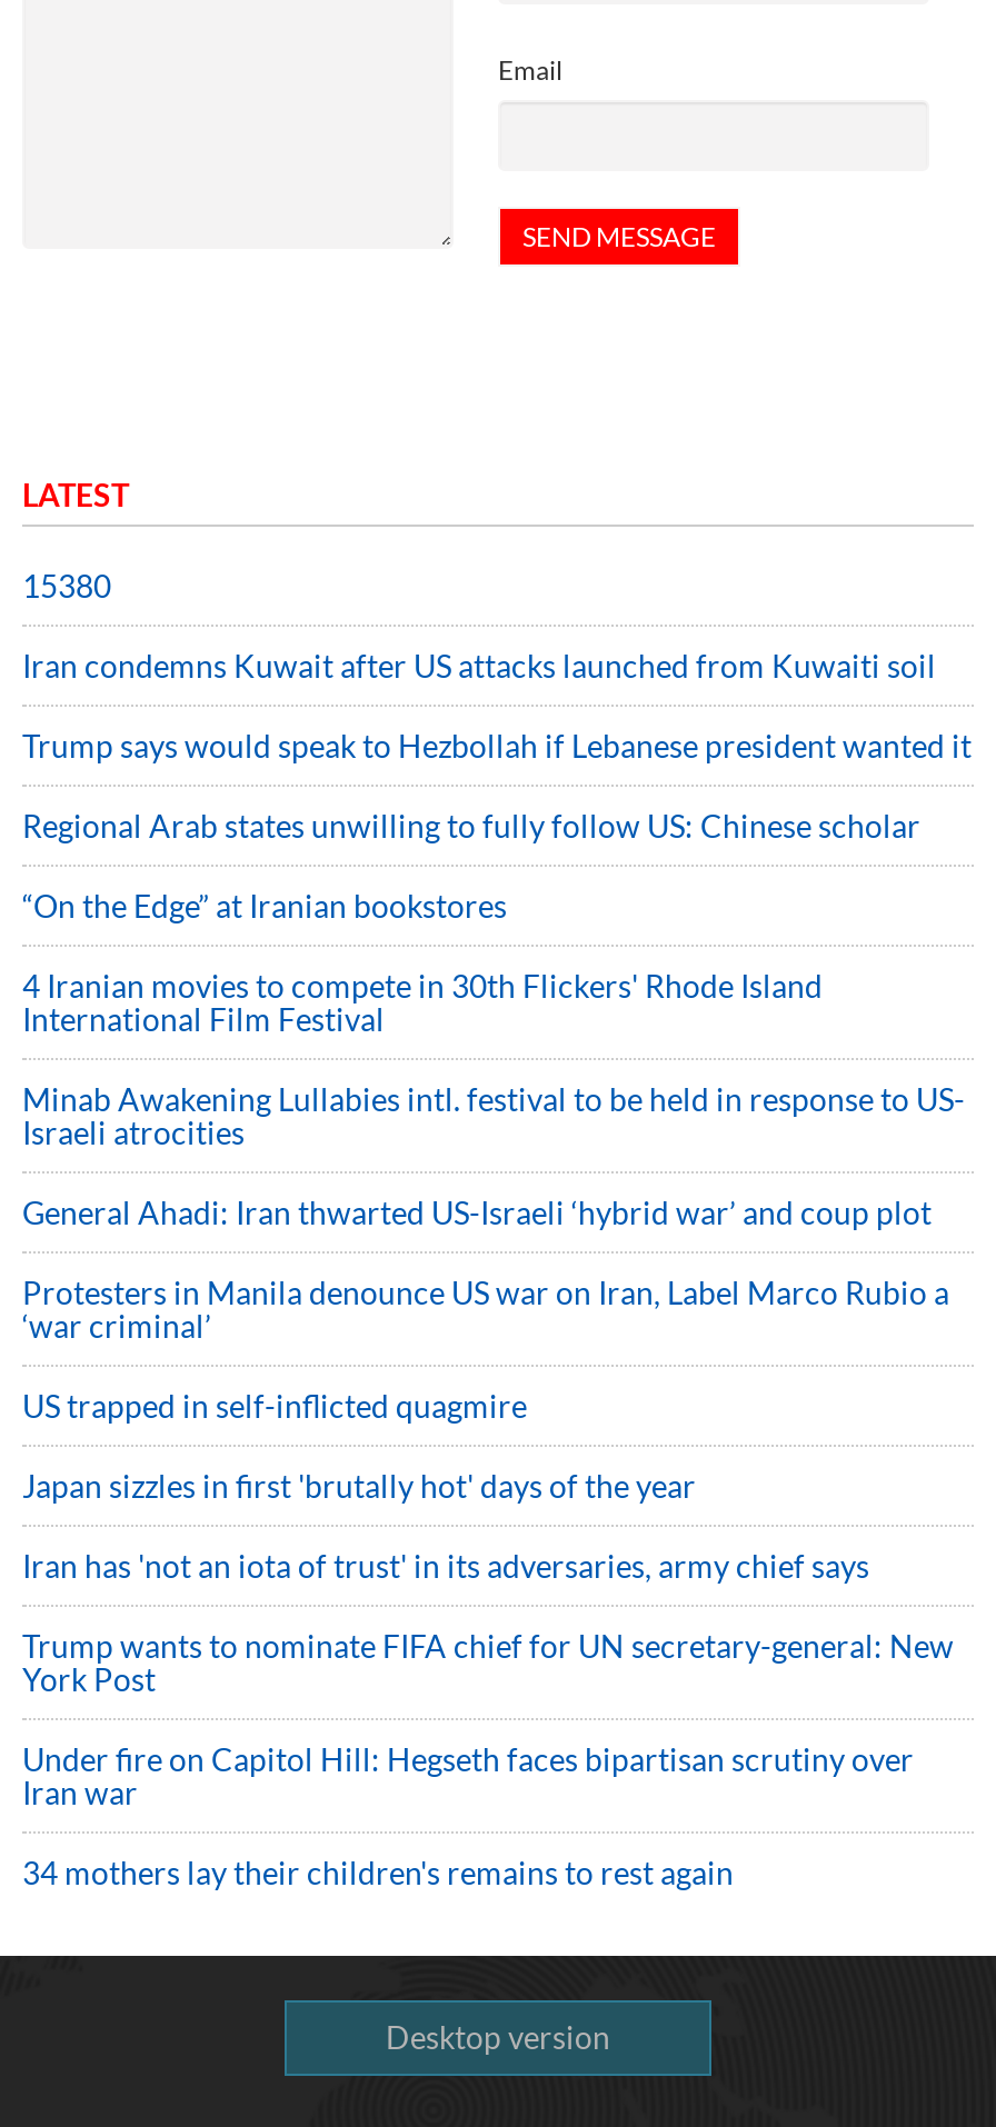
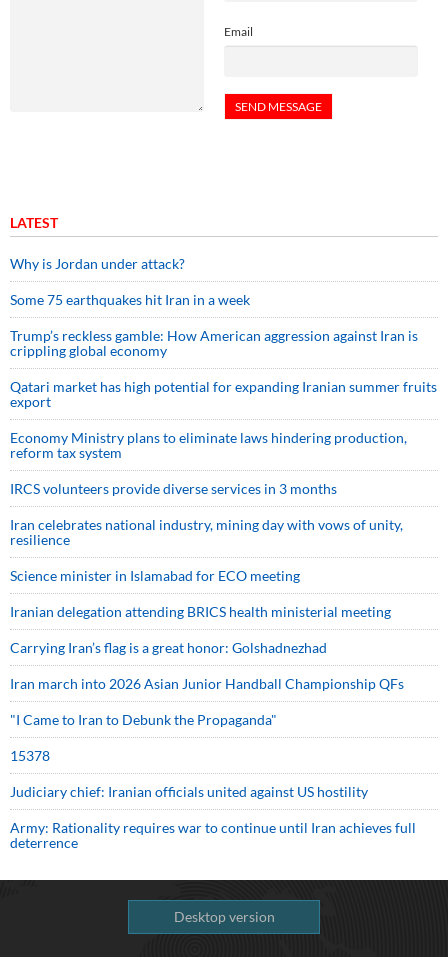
- 15380
+ Why is Jordan under attack?

- Iran condemns Kuwait after US attacks launched from Kuwaiti soil
+ Some 75 earthquakes hit Iran in a week

- Trump says would speak to Hezbollah if Lebanese president wanted it
+ Trump’s reckless gamble: How American aggression against Iran is
+ crippling global economy

- Regional Arab states unwilling to fully follow US: Chinese scholar
+ Qatari market has high potential for expanding Iranian summer fruits
+ export

- “On the Edge” at Iranian bookstores
+ Economy Ministry plans to eliminate laws hindering production,
+ reform tax system

- 4 Iranian movies to compete in 30th Flickers' Rhode Island
- International Film Festival
+ IRCS volunteers provide diverse services in 3 months

- Minab Awakening Lullabies intl. festival to be held in response to US-
- Israeli atrocities
+ Iran celebrates national industry, mining day with vows of unity,
+ resilience

- General Ahadi: Iran thwarted US-Israeli ‘hybrid war’ and coup plot
+ Science minister in Islamabad for ECO meeting

- Protesters in Manila denounce US war on Iran, Label Marco Rubio a
- ‘war criminal’
+ Iranian delegation attending BRICS health ministerial meeting

- US trapped in self-inflicted quagmire
+ Carrying Iran’s flag is a great honor: Golshadnezhad

- Japan sizzles in first 'brutally hot' days of the year
+ Iran march into 2026 Asian Junior Handball Championship QFs

- Iran has 'not an iota of trust' in its adversaries, army chief says
+ "I Came to Iran to Debunk the Propaganda"

- Trump wants to nominate FIFA chief for UN secretary-general: New
- York Post
+ 15378

- Under fire on Capitol Hill: Hegseth faces bipartisan scrutiny over
- Iran war
+ Judiciary chief: Iranian officials united against US hostility

- 34 mothers lay their children's remains to rest again
+ Army: Rationality requires war to continue until Iran achieves full
+ deterrence
